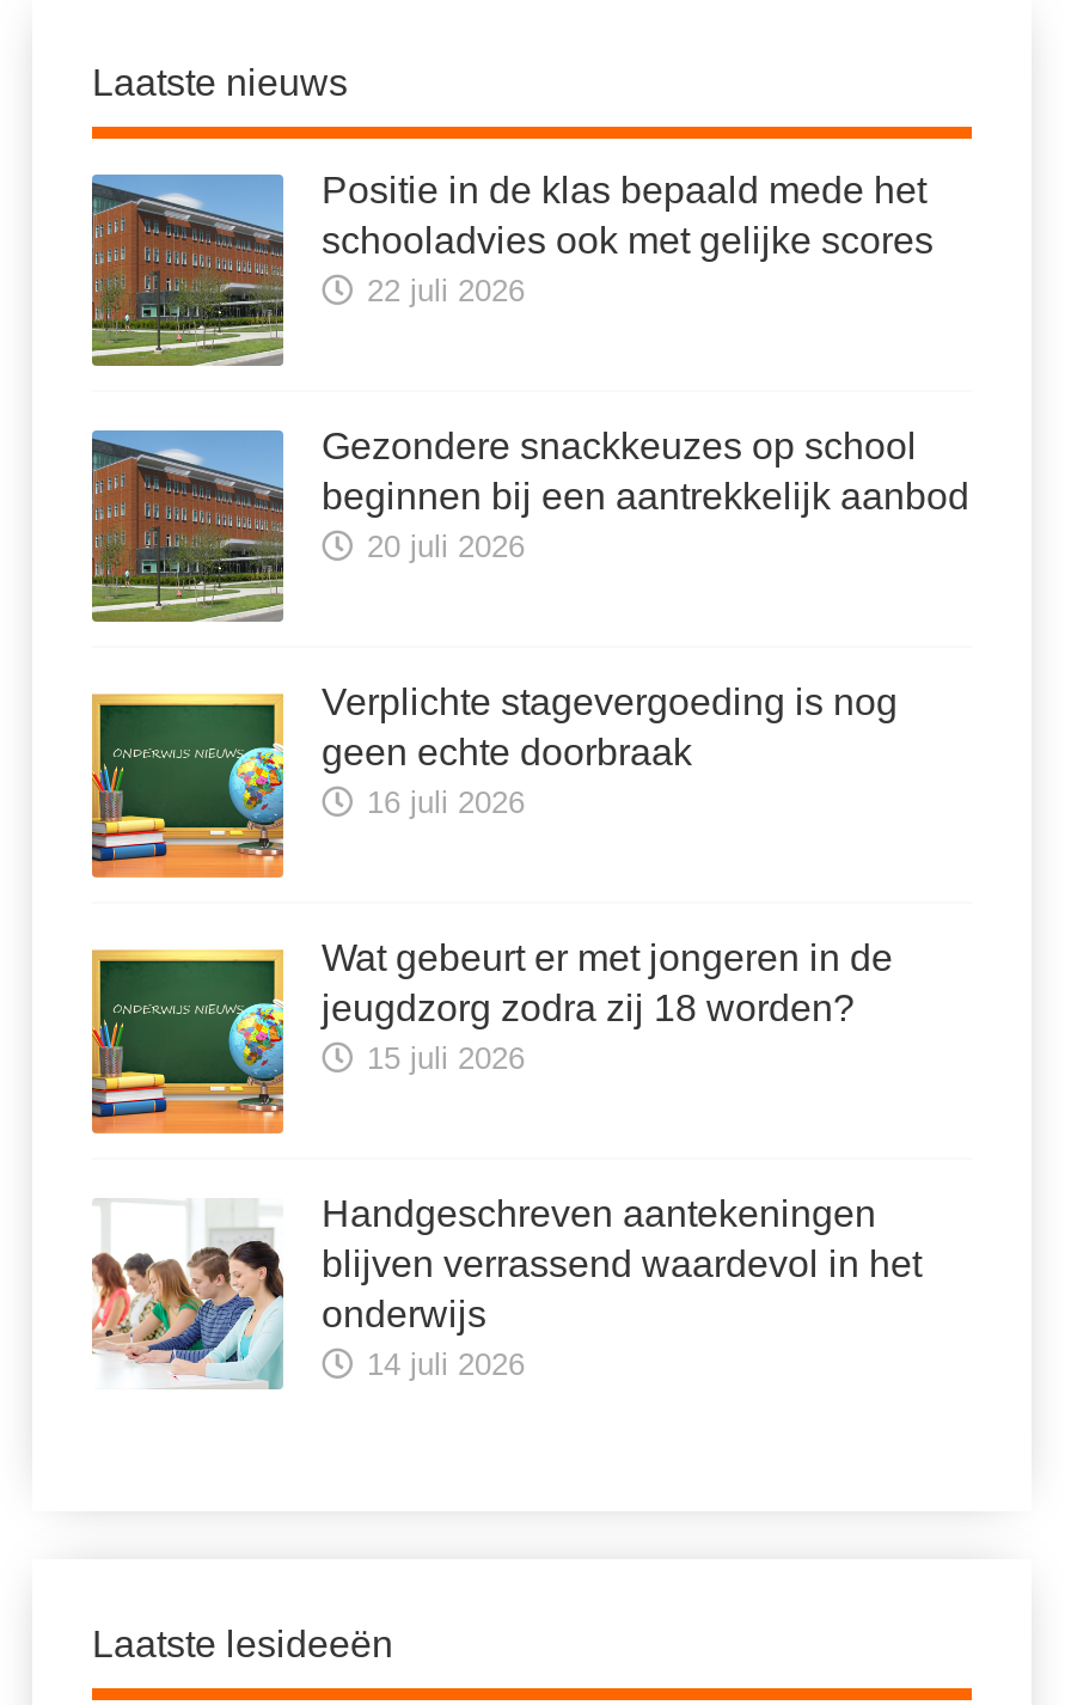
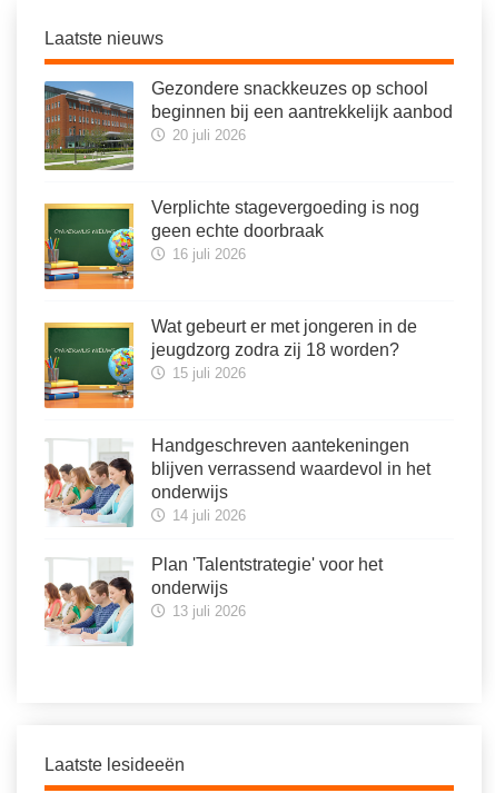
- Positie in de klas bepaald mede het
- schooladvies ook met gelijke scores
- 22 juli 2026

moved up: [image] | Gezondere snackkeuzes op school | beginnen bij een aantrekkelijk aanbod | ... | onderwijs | 14 juli 2026

+ Plan 'Talentstrategie' voor het
+ onderwijs
+ 13 juli 2026
